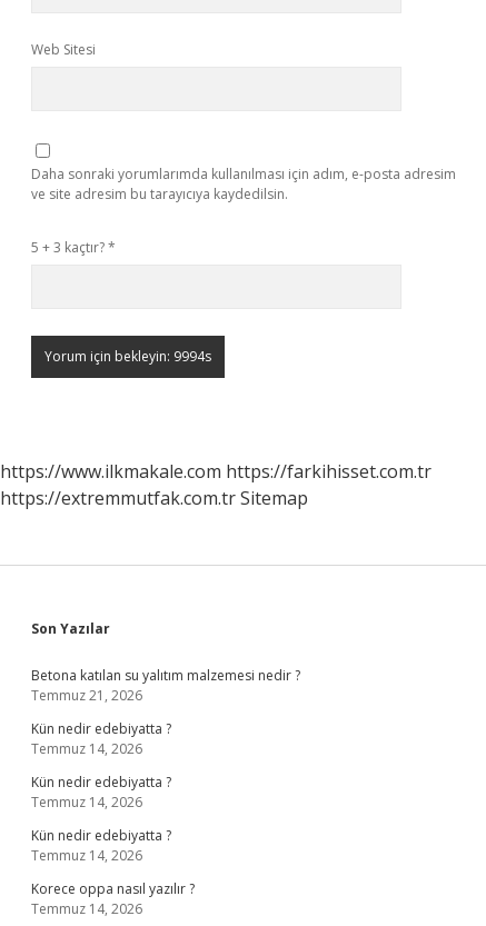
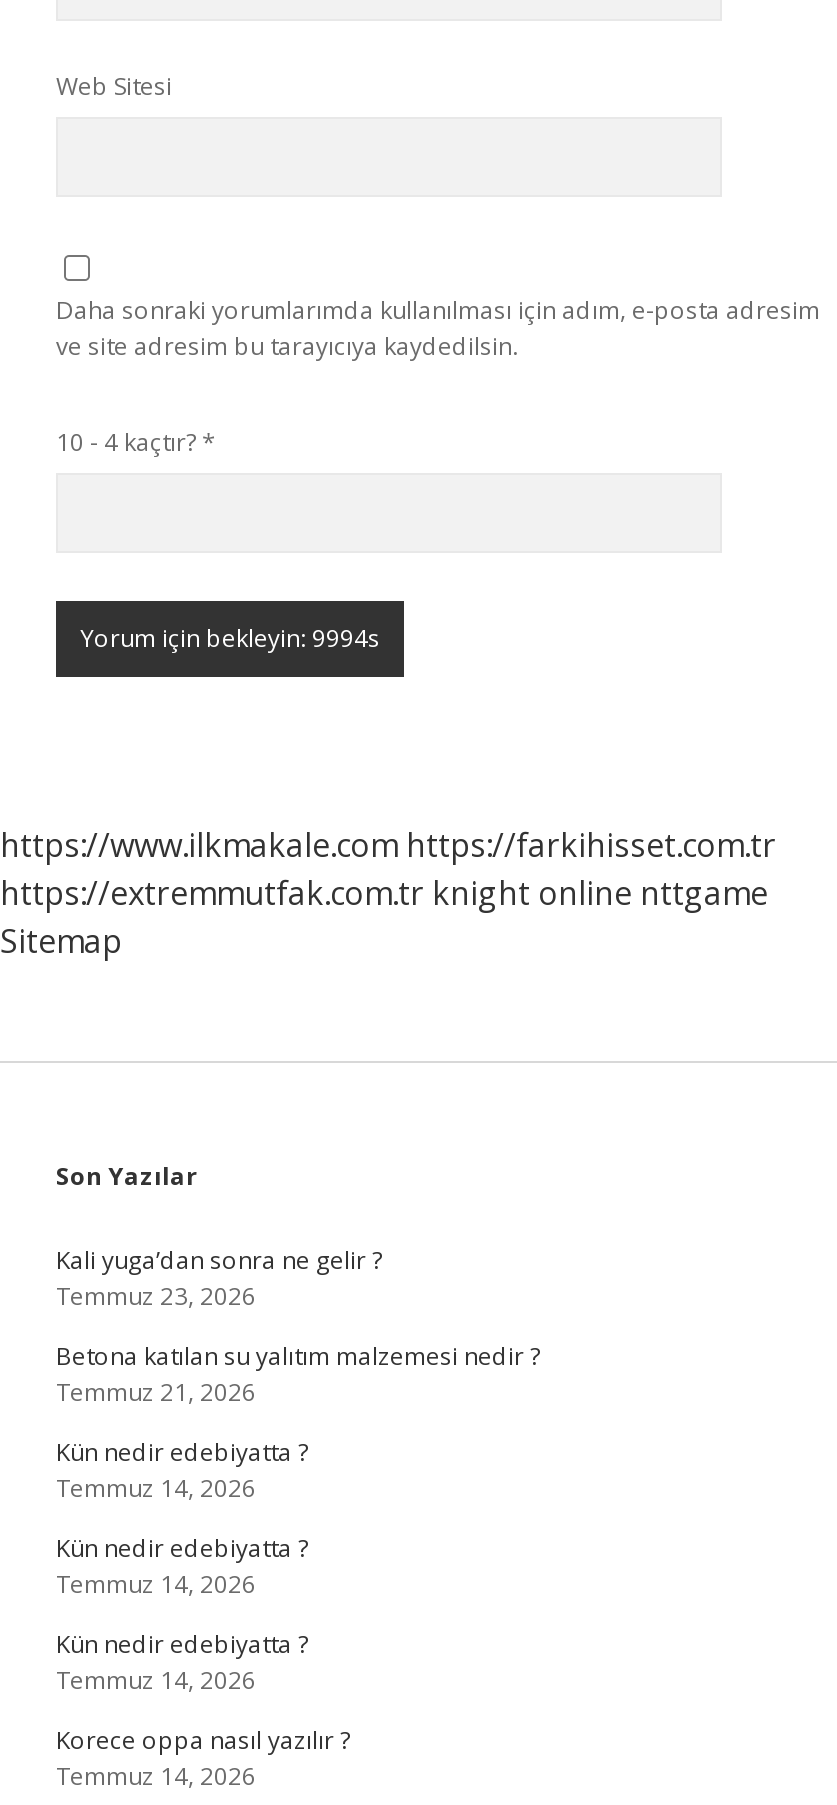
- 5 + 3 kaçtır? *
+ 10 - 4 kaçtır? *

- https://extremmutfak.com.tr Sitemap
+ https://extremmutfak.com.tr knight online nttgame
+ Sitemap

+ Kali yuga’dan sonra ne gelir ?
+ Temmuz 23, 2026
